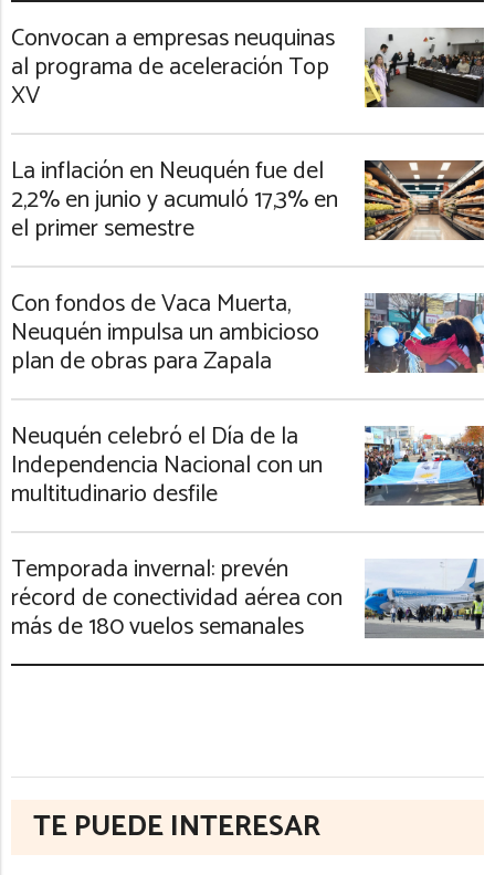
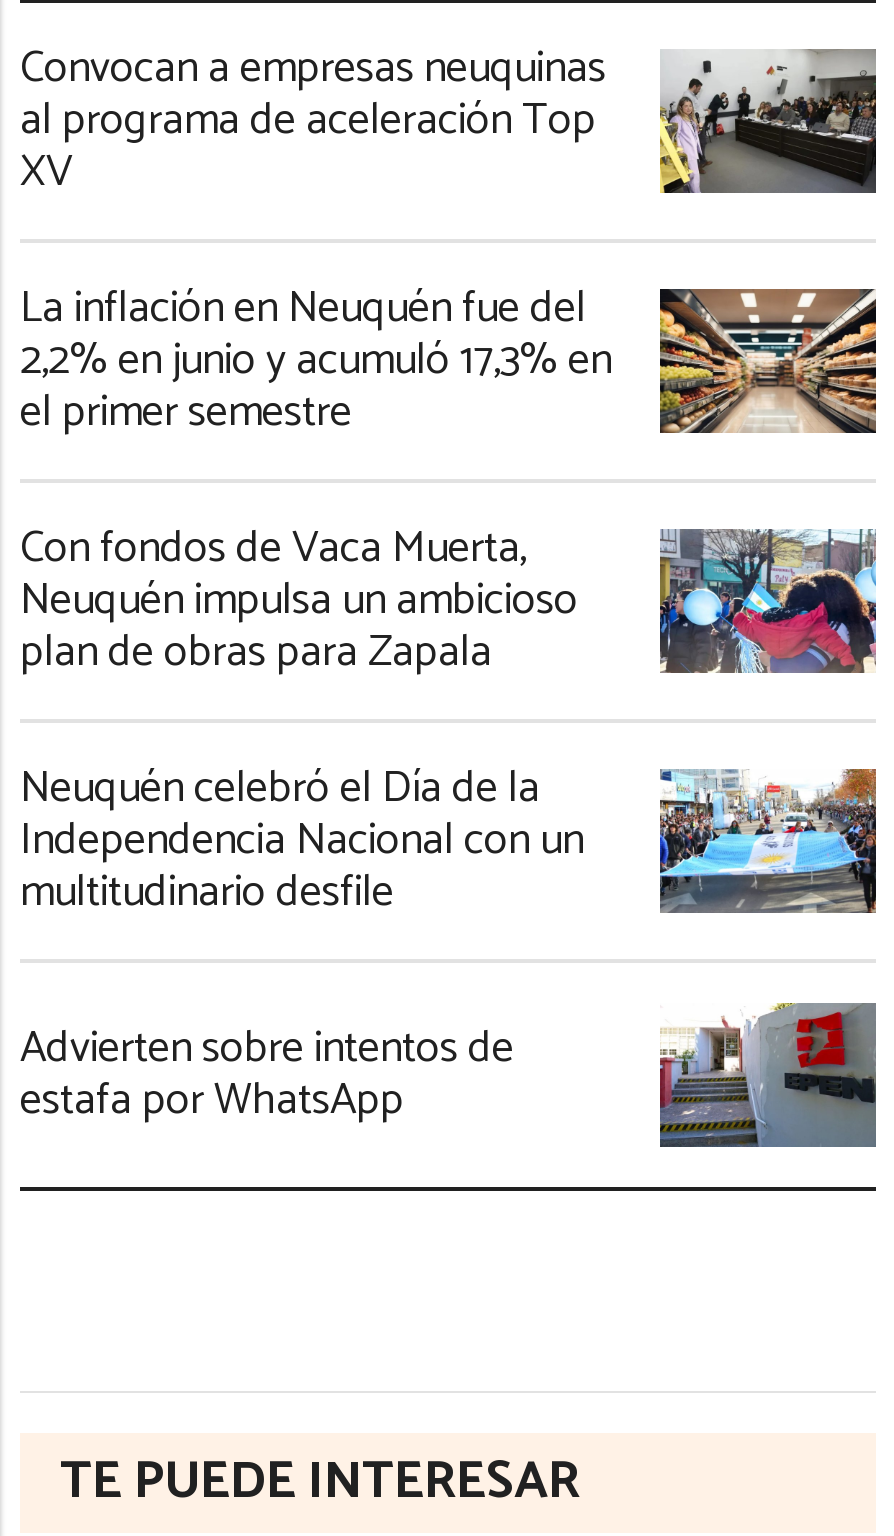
- Temporada invernal: prevén
- récord de conectividad aérea con
- más de 180 vuelos semanales
+ Advierten sobre intentos de
+ estafa por WhatsApp

- [image]
+ [image]
